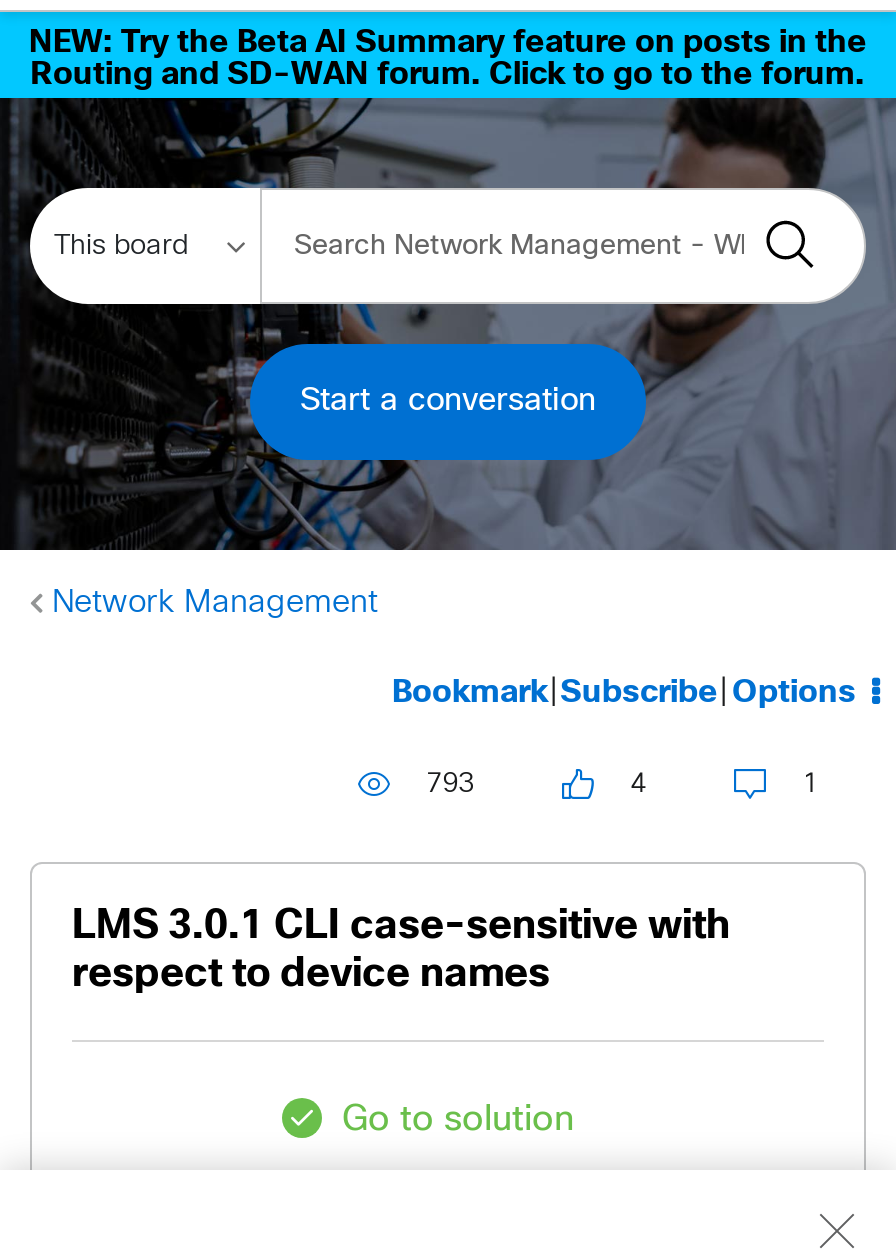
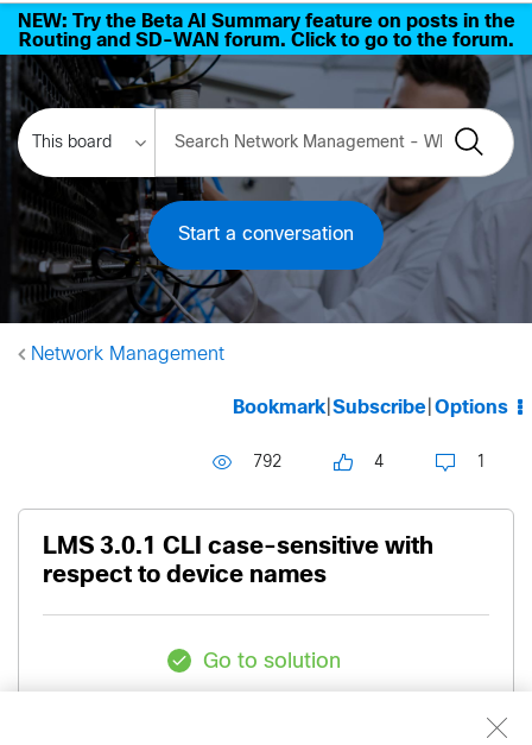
- 793
+ 792
